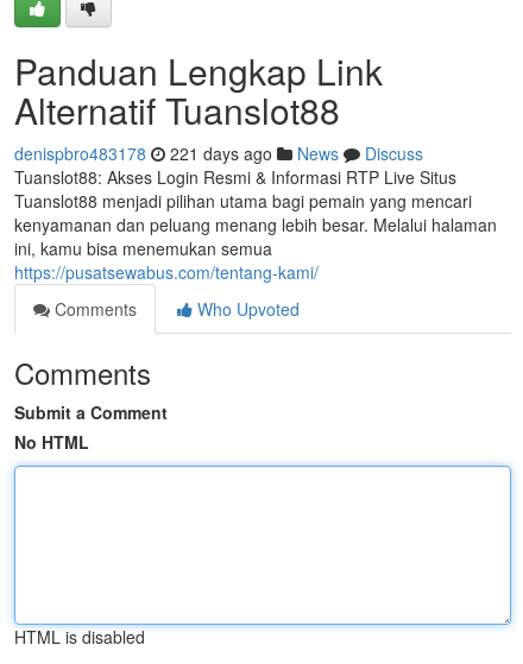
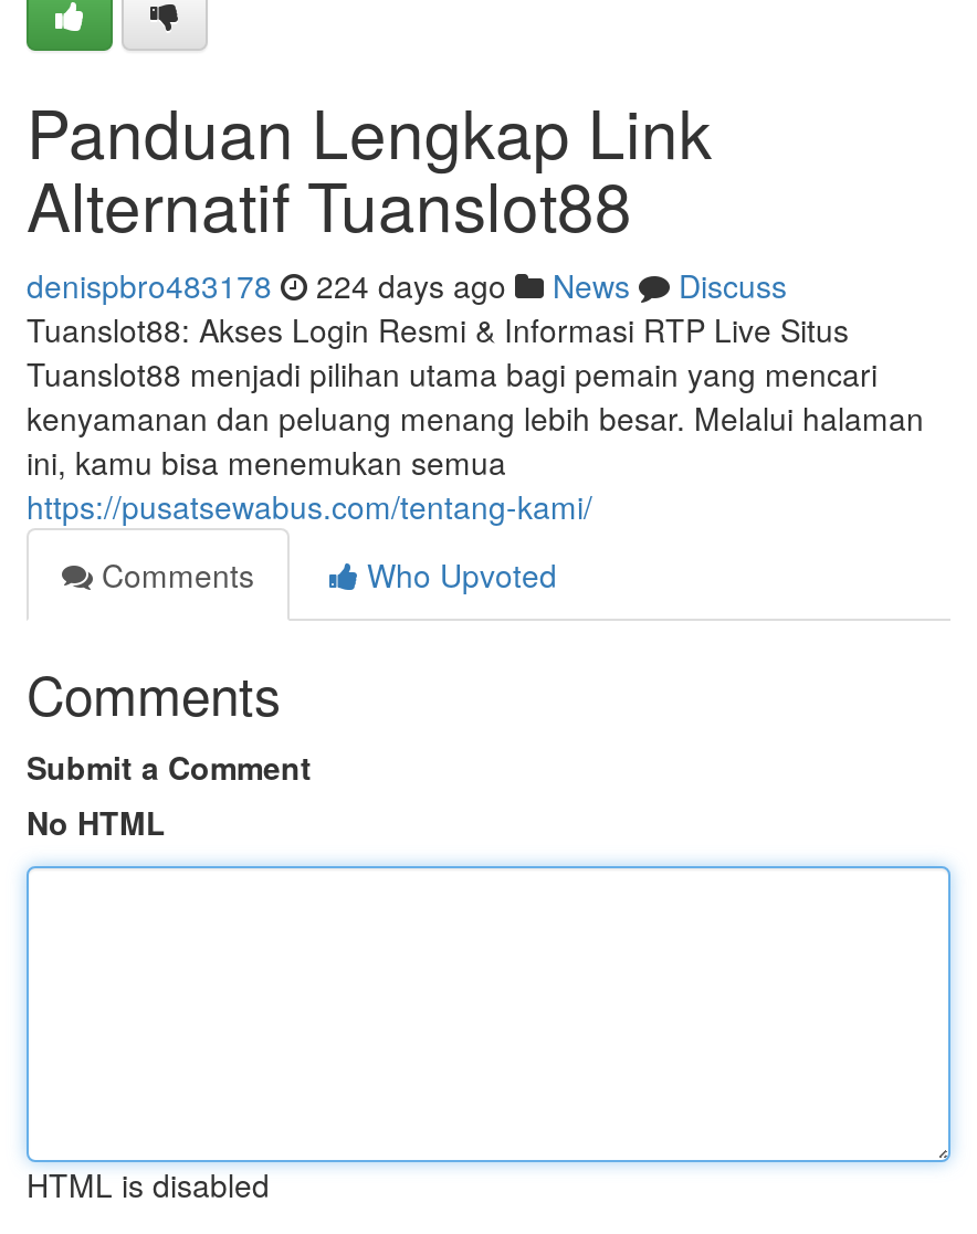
- denispbro483178 221 days ago News Discuss
+ denispbro483178 224 days ago News Discuss
